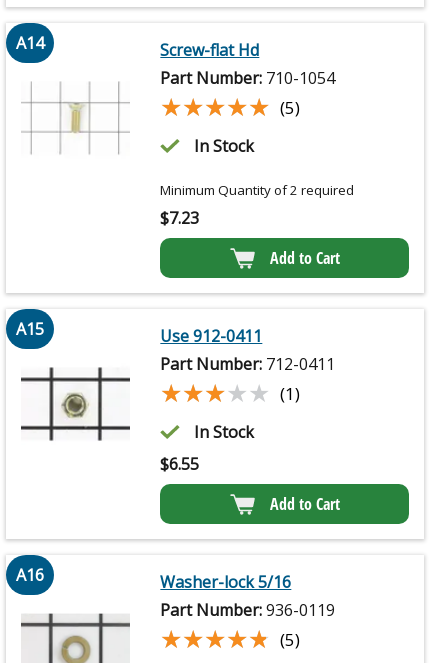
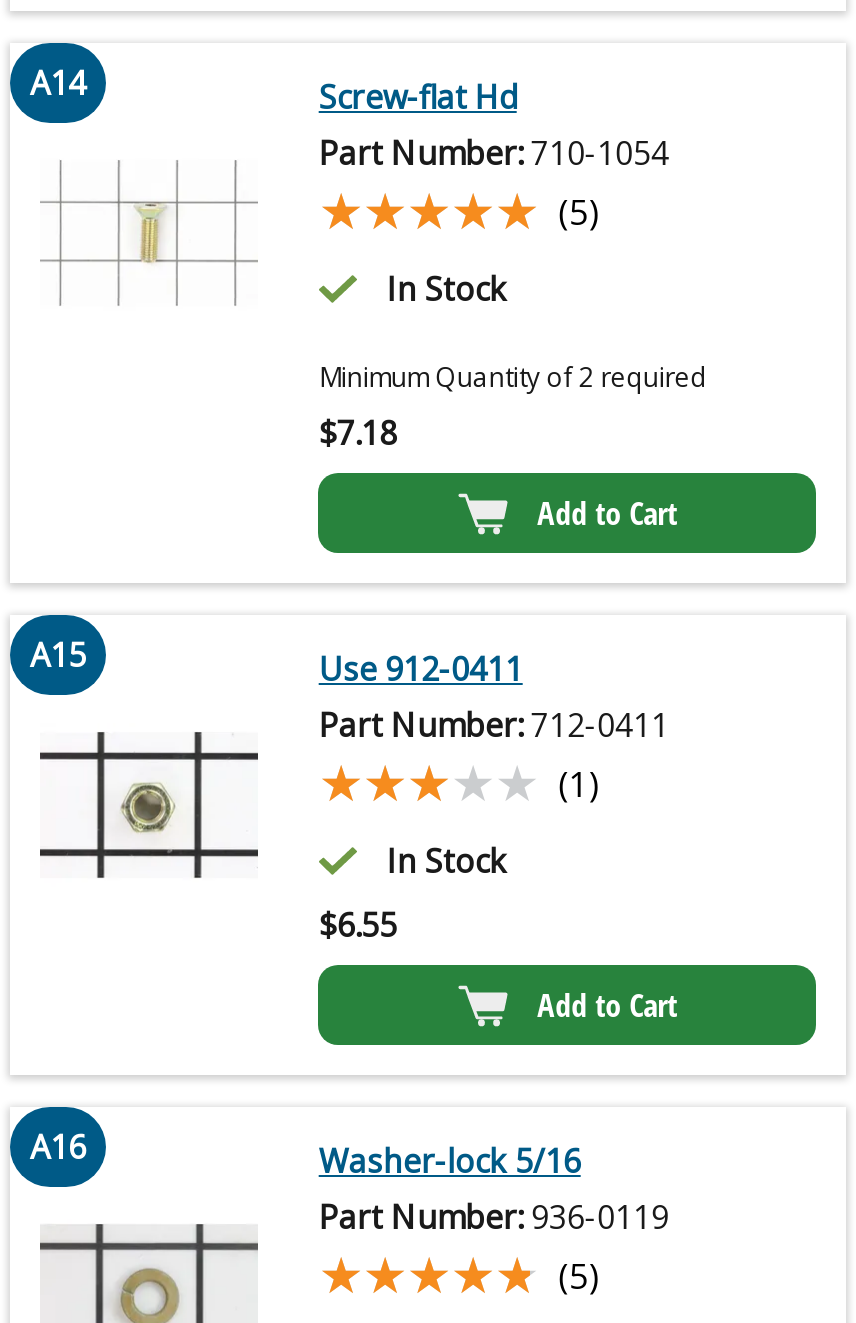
- $7.23
+ $7.18
